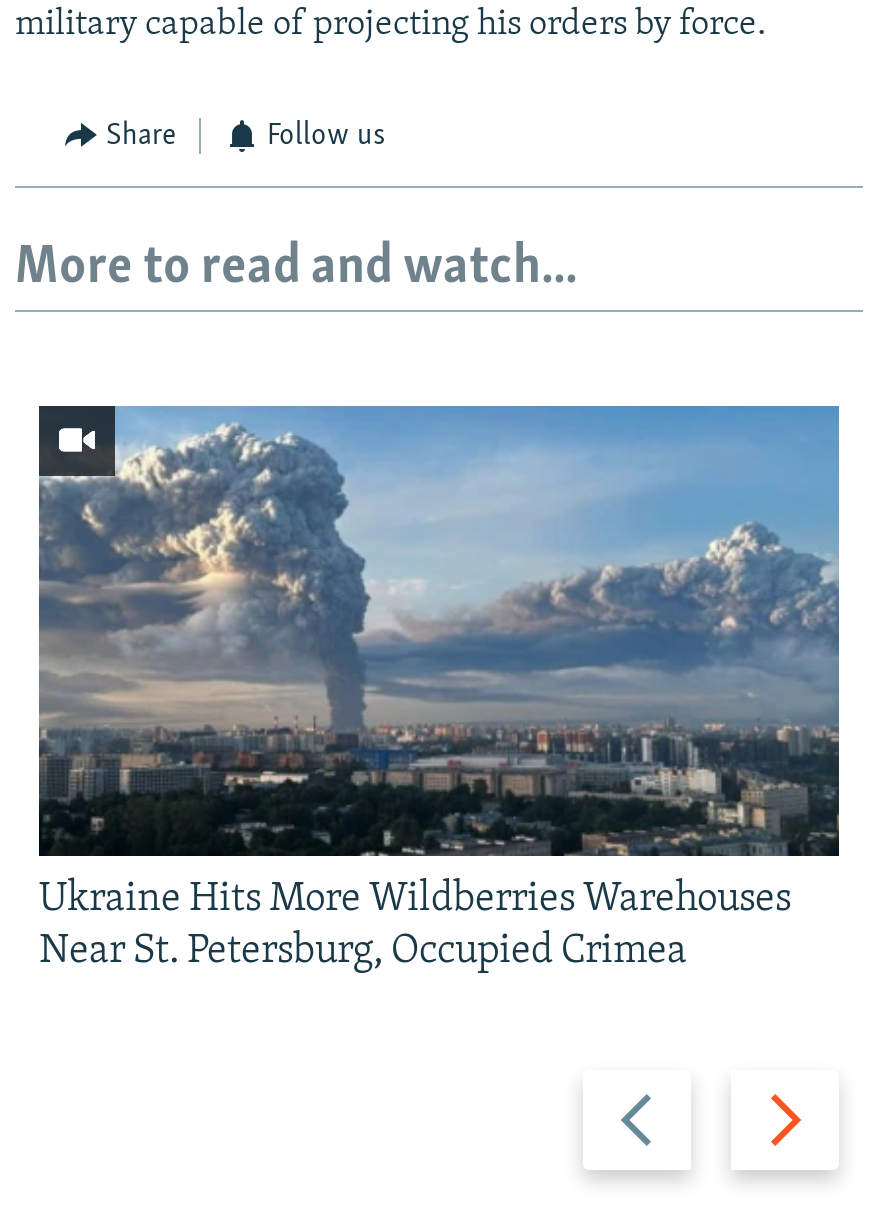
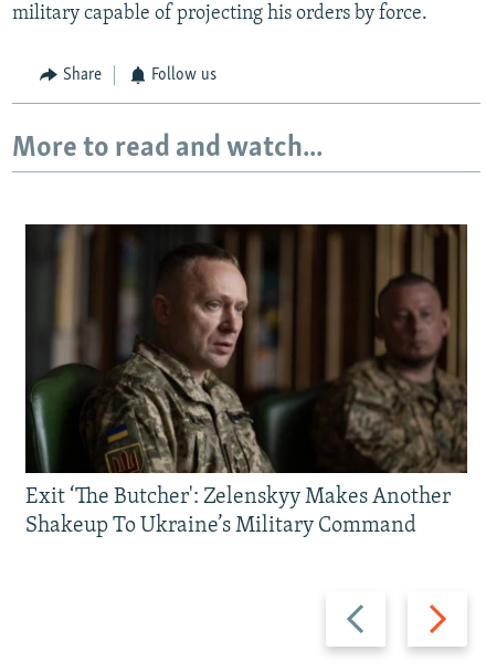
- [image]
- Ukraine Hits More Wildberries Warehouses
- Near St. Petersburg, Occupied Crimea
+ [image]
+ Exit ‘The Butcher': Zelenskyy Makes Another
+ Shakeup To Ukraine’s Military Command
